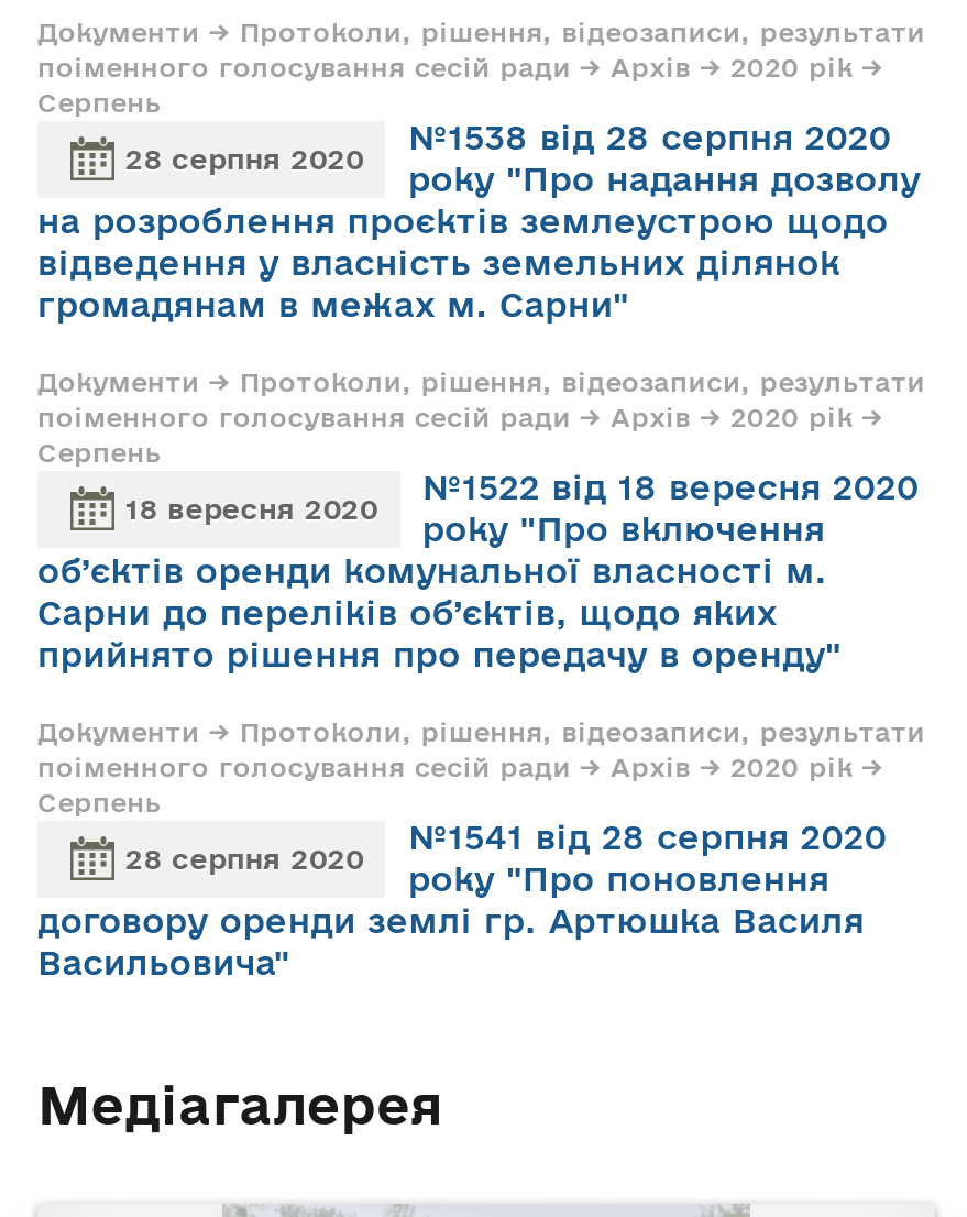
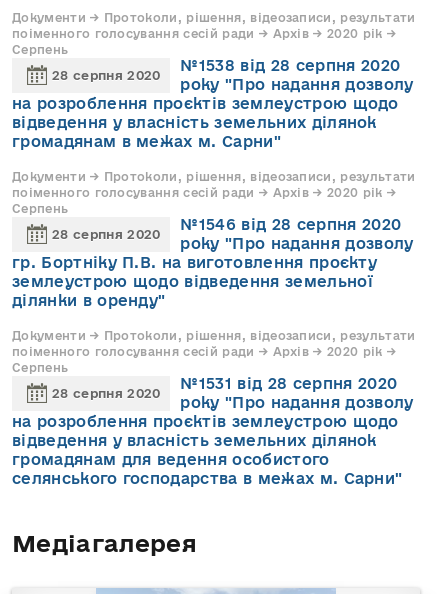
- №1522 від 18 вересня 2020
- року "Про включення
- об’єктів оренди комунальної власності м.
- Сарни до переліків об’єктів, щодо яких
- прийнято рішення про передачу в оренду"
+ №1546 від 28 серпня 2020
+ року "Про надання дозволу
+ гр. Бортніку П.В. на виготовлення проєкту
+ землеустрою щодо відведення земельної
+ ділянки в оренду"

- 18 вересня 2020
+ 28 серпня 2020

- №1541 від 28 серпня 2020
- року "Про поновлення
- договору оренди землі гр. Артюшка Василя
- Васильовича"
+ №1531 від 28 серпня 2020
+ року "Про надання дозволу
+ на розроблення проєктів землеустрою щодо
+ відведення у власність земельних ділянок
+ громадянам для ведення особистого
+ селянського господарства в межах м. Сарни"
